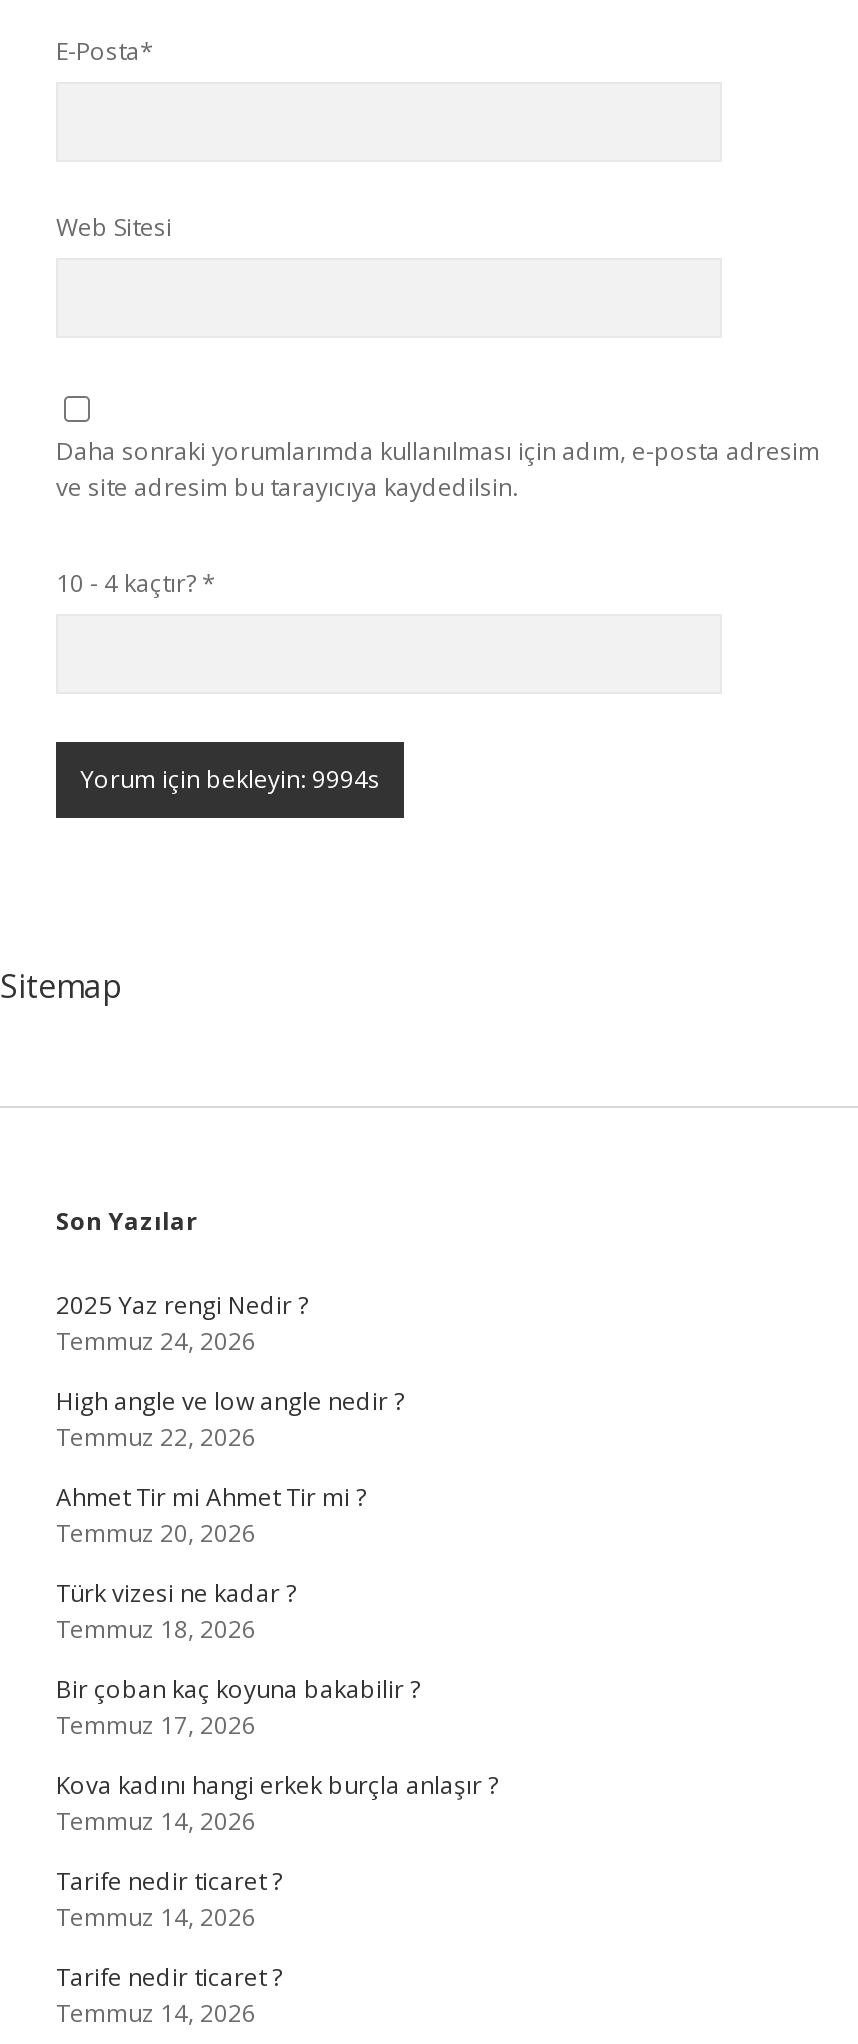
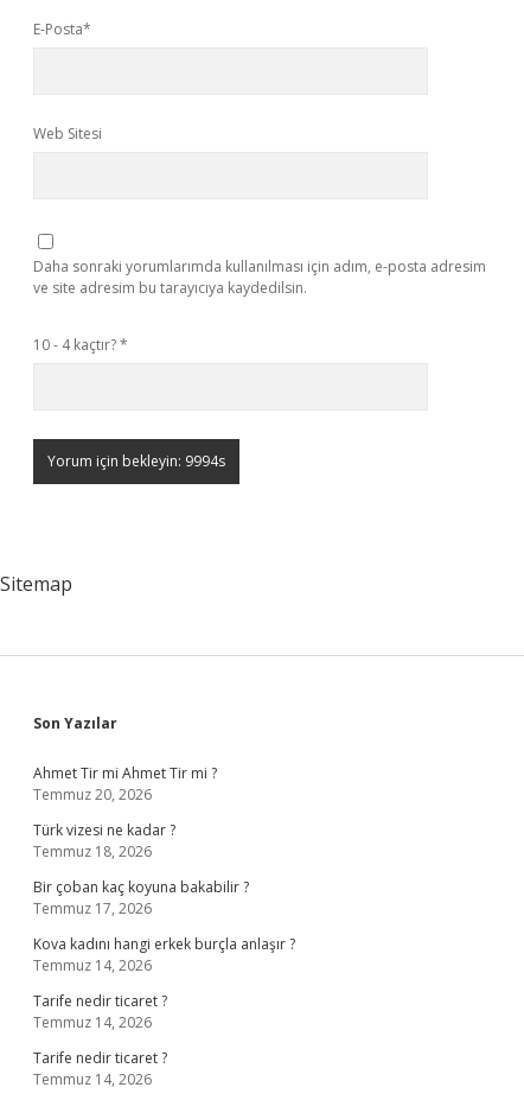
- 2025 Yaz rengi Nedir ?
- Temmuz 24, 2026
- High angle ve low angle nedir ?
- Temmuz 22, 2026
